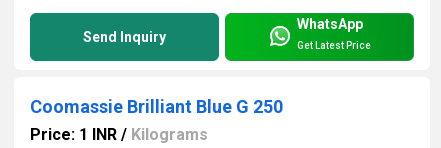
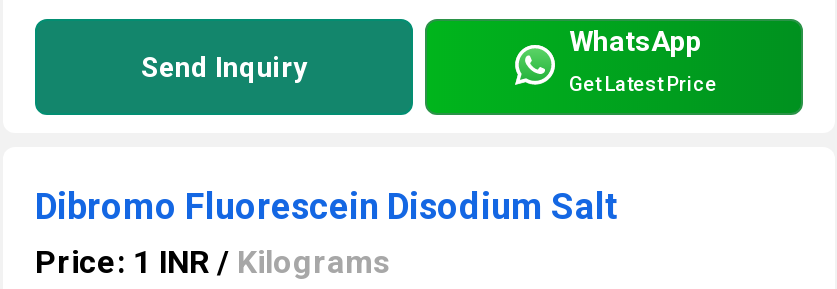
- Coomassie Brilliant Blue G 250
+ Dibromo Fluorescein Disodium Salt
